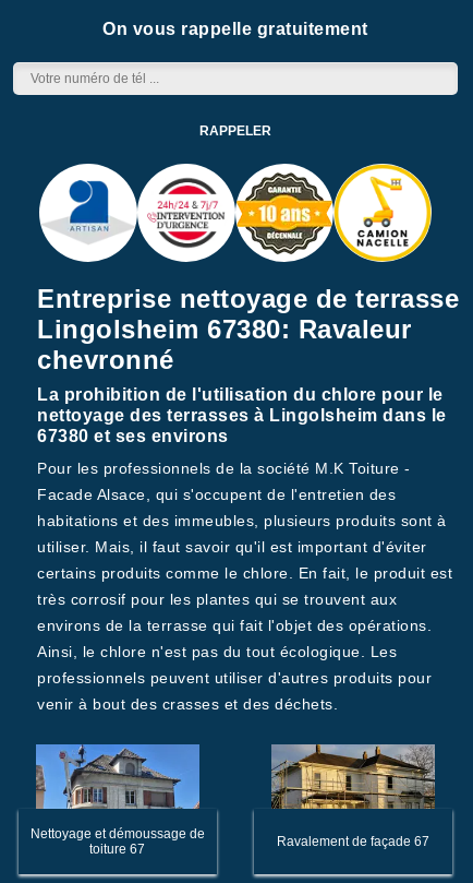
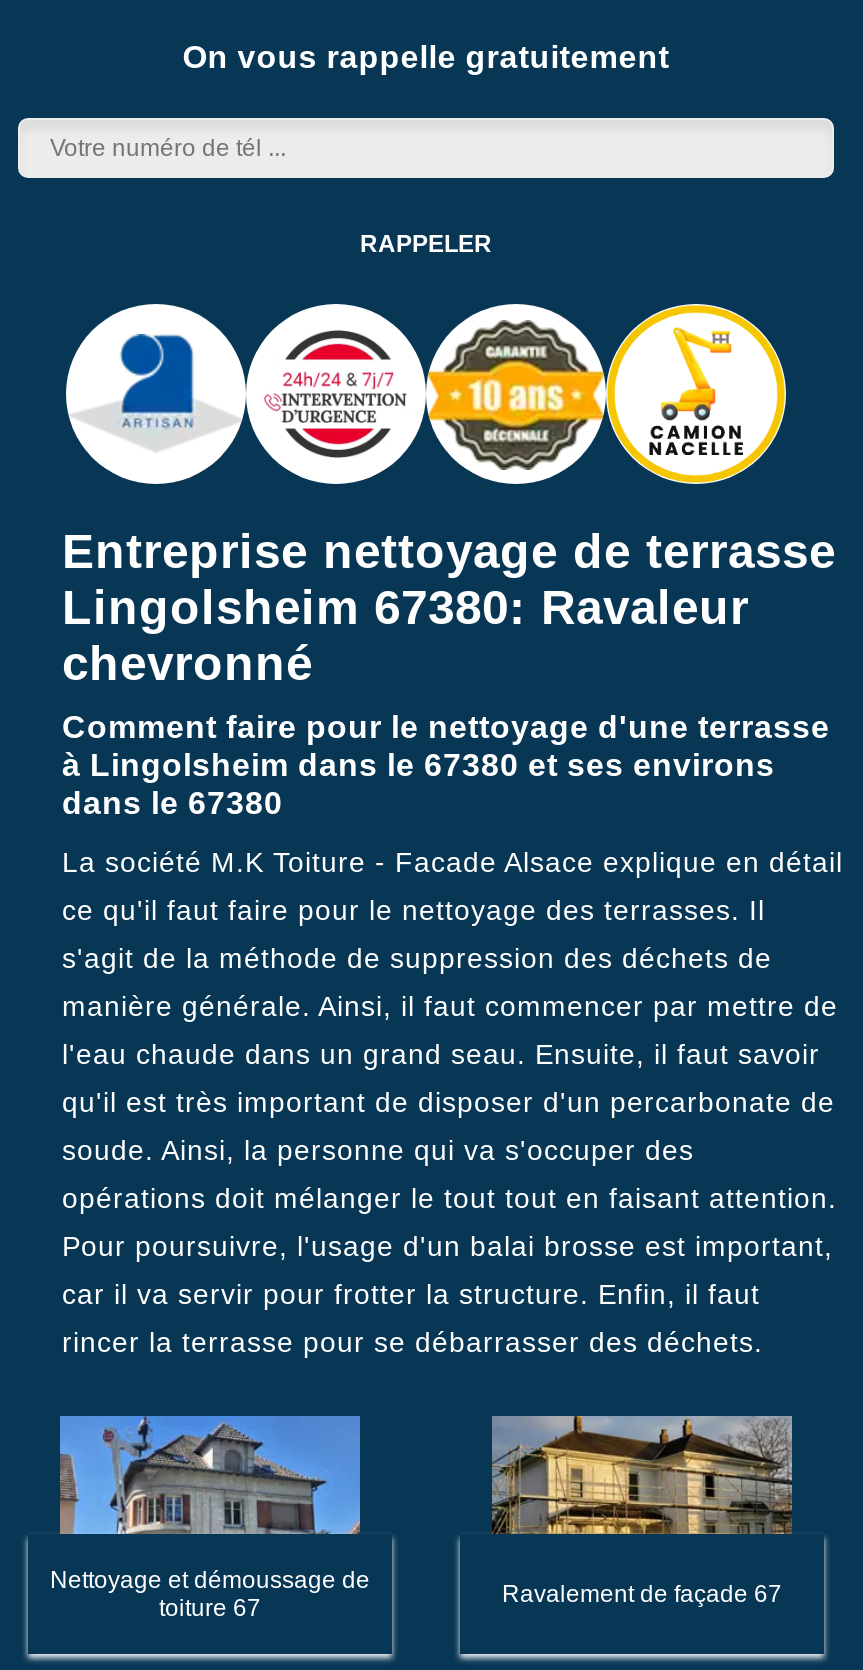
- La prohibition de l'utilisation du chlore pour le
- nettoyage des terrasses à Lingolsheim dans le
- 67380 et ses environs
- Pour les professionnels de la société M.K Toiture -
- Facade Alsace, qui s'occupent de l'entretien des
- habitations et des immeubles, plusieurs produits sont à
- utiliser. Mais, il faut savoir qu'il est important d'éviter
- certains produits comme le chlore. En fait, le produit est
- très corrosif pour les plantes qui se trouvent aux
- environs de la terrasse qui fait l'objet des opérations.
- Ainsi, le chlore n'est pas du tout écologique. Les
- professionnels peuvent utiliser d'autres produits pour
- venir à bout des crasses et des déchets.
+ Comment faire pour le nettoyage d'une terrasse
+ à Lingolsheim dans le 67380 et ses environs
+ dans le 67380
+ La société M.K Toiture - Facade Alsace explique en détail
+ ce qu'il faut faire pour le nettoyage des terrasses. Il
+ s'agit de la méthode de suppression des déchets de
+ manière générale. Ainsi, il faut commencer par mettre de
+ l'eau chaude dans un grand seau. Ensuite, il faut savoir
+ qu'il est très important de disposer d'un percarbonate de
+ soude. Ainsi, la personne qui va s'occuper des
+ opérations doit mélanger le tout tout en faisant attention.
+ Pour poursuivre, l'usage d'un balai brosse est important,
+ car il va servir pour frotter la structure. Enfin, il faut
+ rincer la terrasse pour se débarrasser des déchets.
